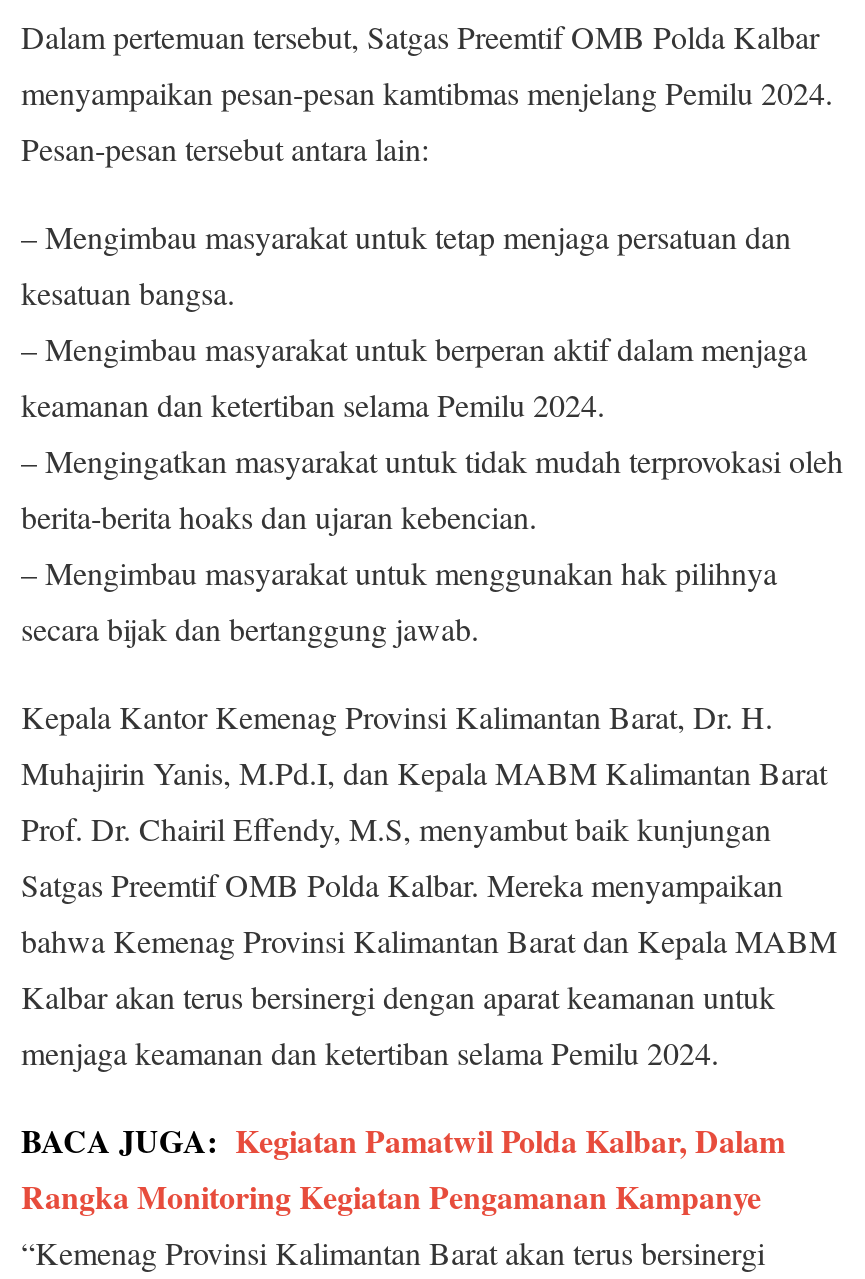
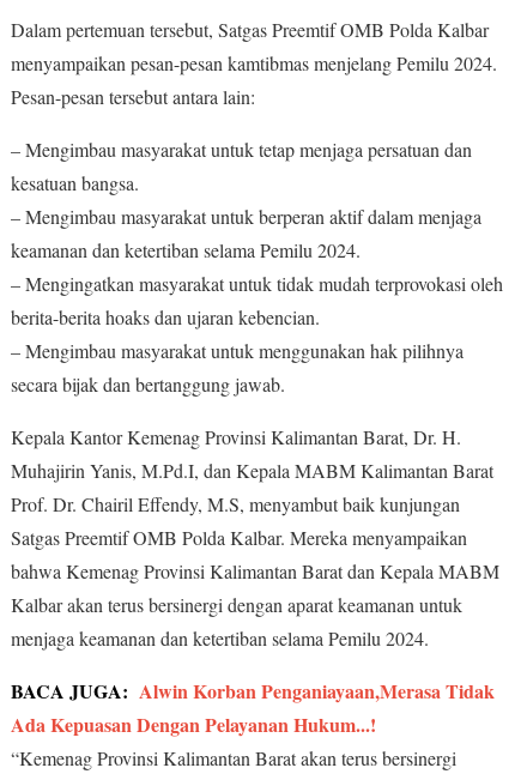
- BACA JUGA: Kegiatan Pamatwil Polda Kalbar, Dalam
- Rangka Monitoring Kegiatan Pengamanan Kampanye
+ BACA JUGA: Alwin Korban Penganiayaan,Merasa Tidak
+ Ada Kepuasan Dengan Pelayanan Hukum...!
